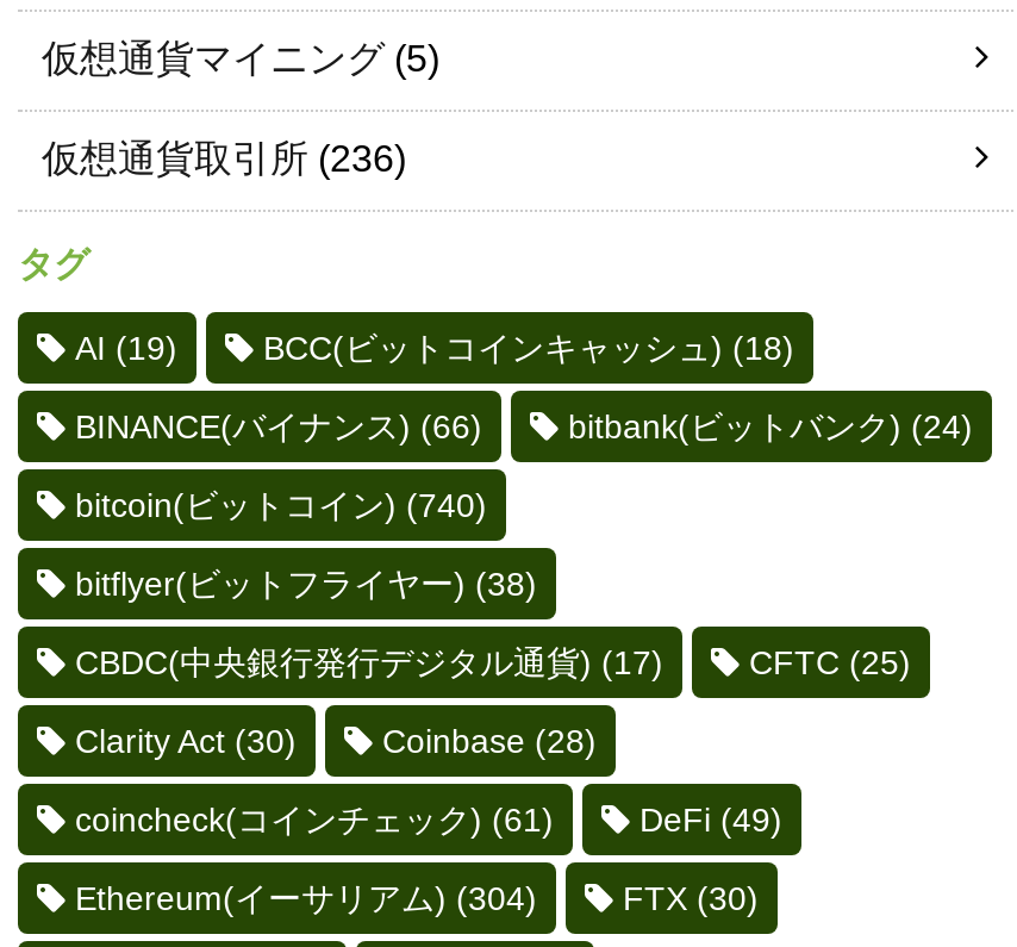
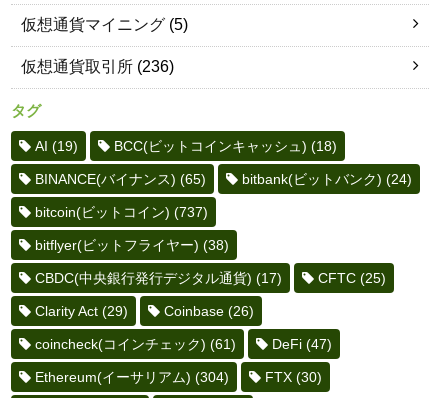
- BINANCE(バイナンス) (66)
+ BINANCE(バイナンス) (65)

- bitcoin(ビットコイン) (740)
+ bitcoin(ビットコイン) (737)

- Clarity Act (30)
+ Clarity Act (29)

- Coinbase (28)
+ Coinbase (26)

- DeFi (49)
+ DeFi (47)
